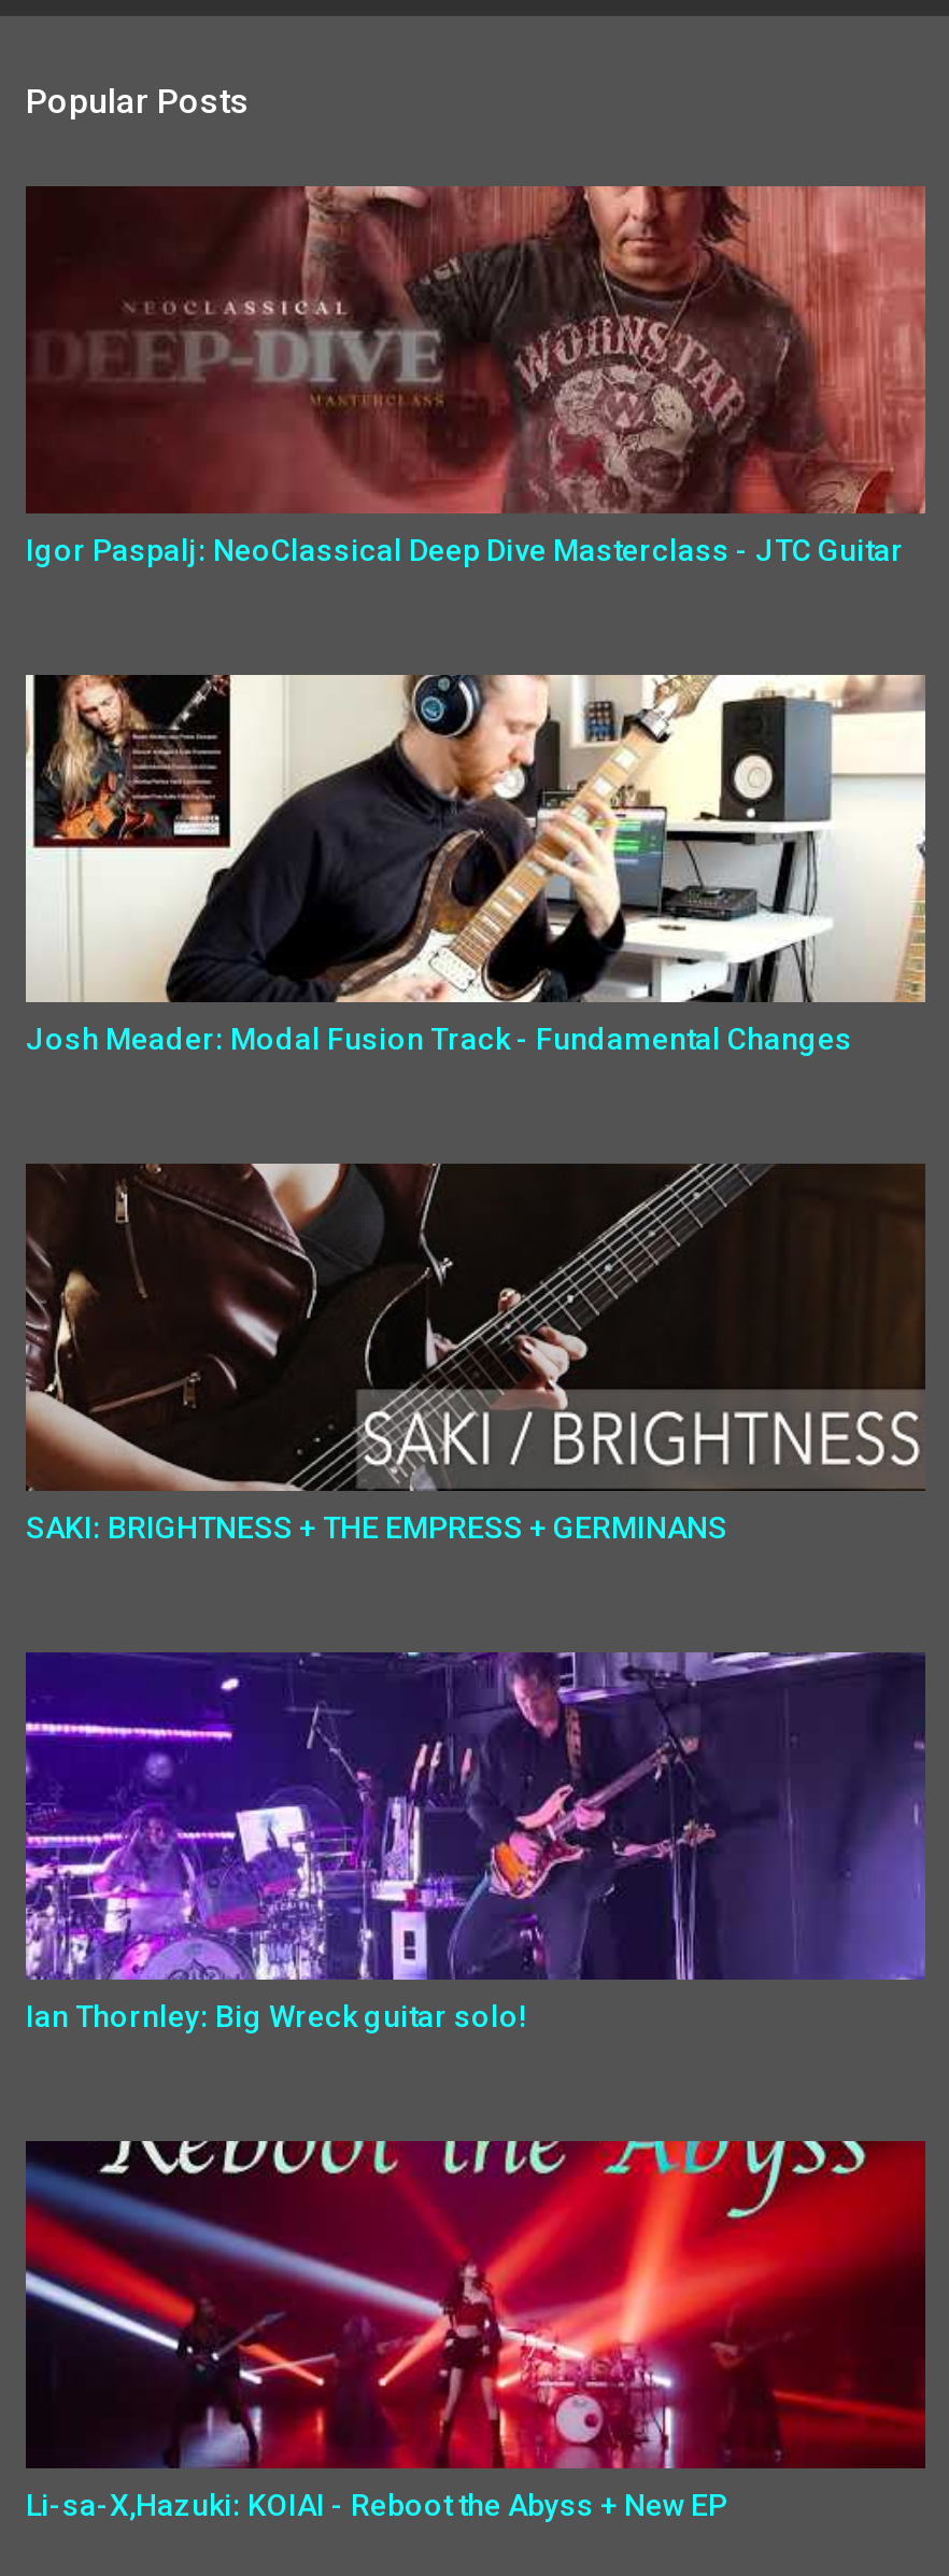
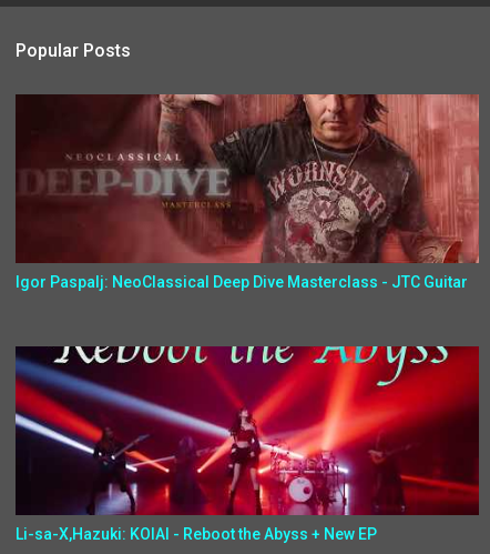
- [image]
- Josh Meader: Modal Fusion Track - Fundamental Changes

- [image]
- SAKI: BRIGHTNESS + THE EMPRESS + GERMINANS

- [image]
- Ian Thornley: Big Wreck guitar solo!
